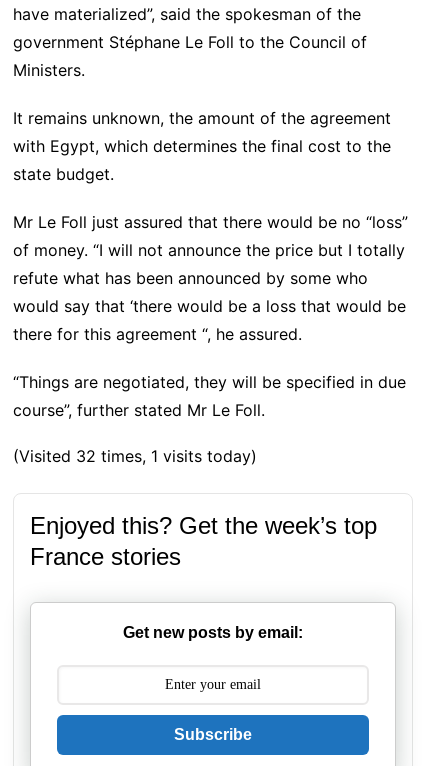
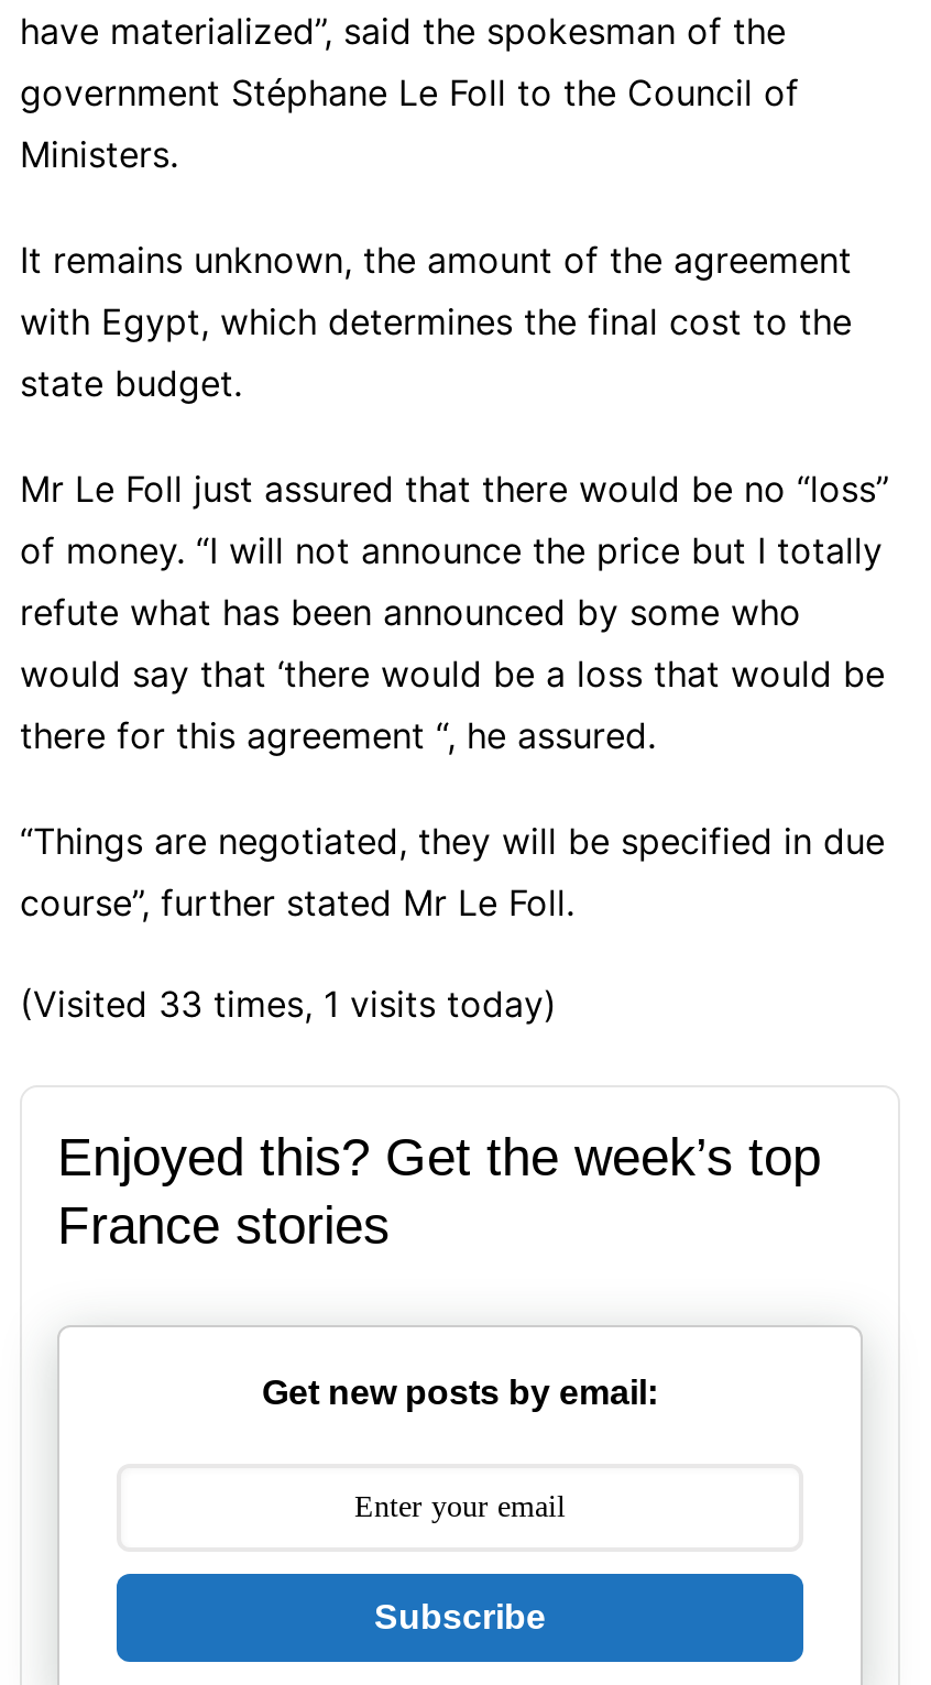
- (Visited 32 times, 1 visits today)
+ (Visited 33 times, 1 visits today)
